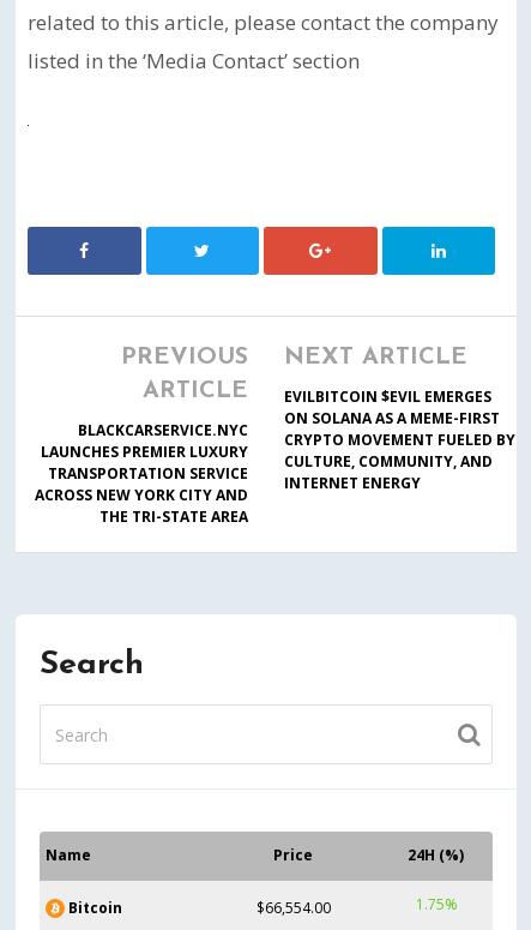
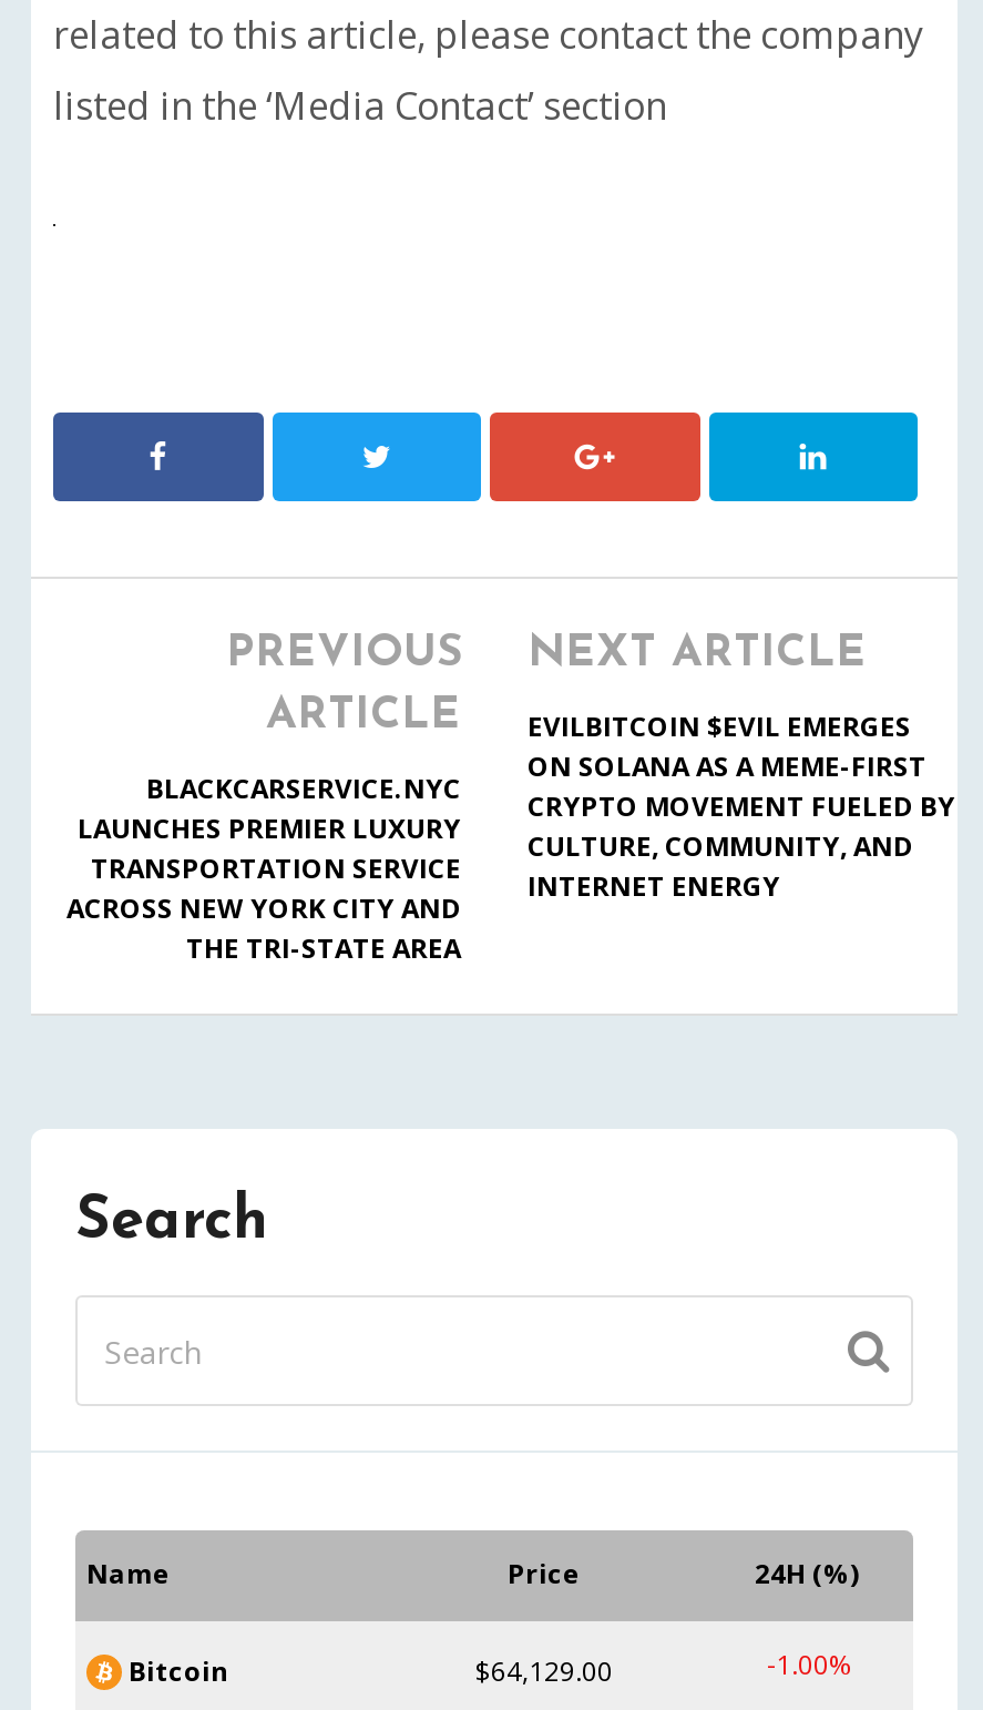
- $66,554.00
+ $64,129.00

- 1.75%
+ -1.00%
